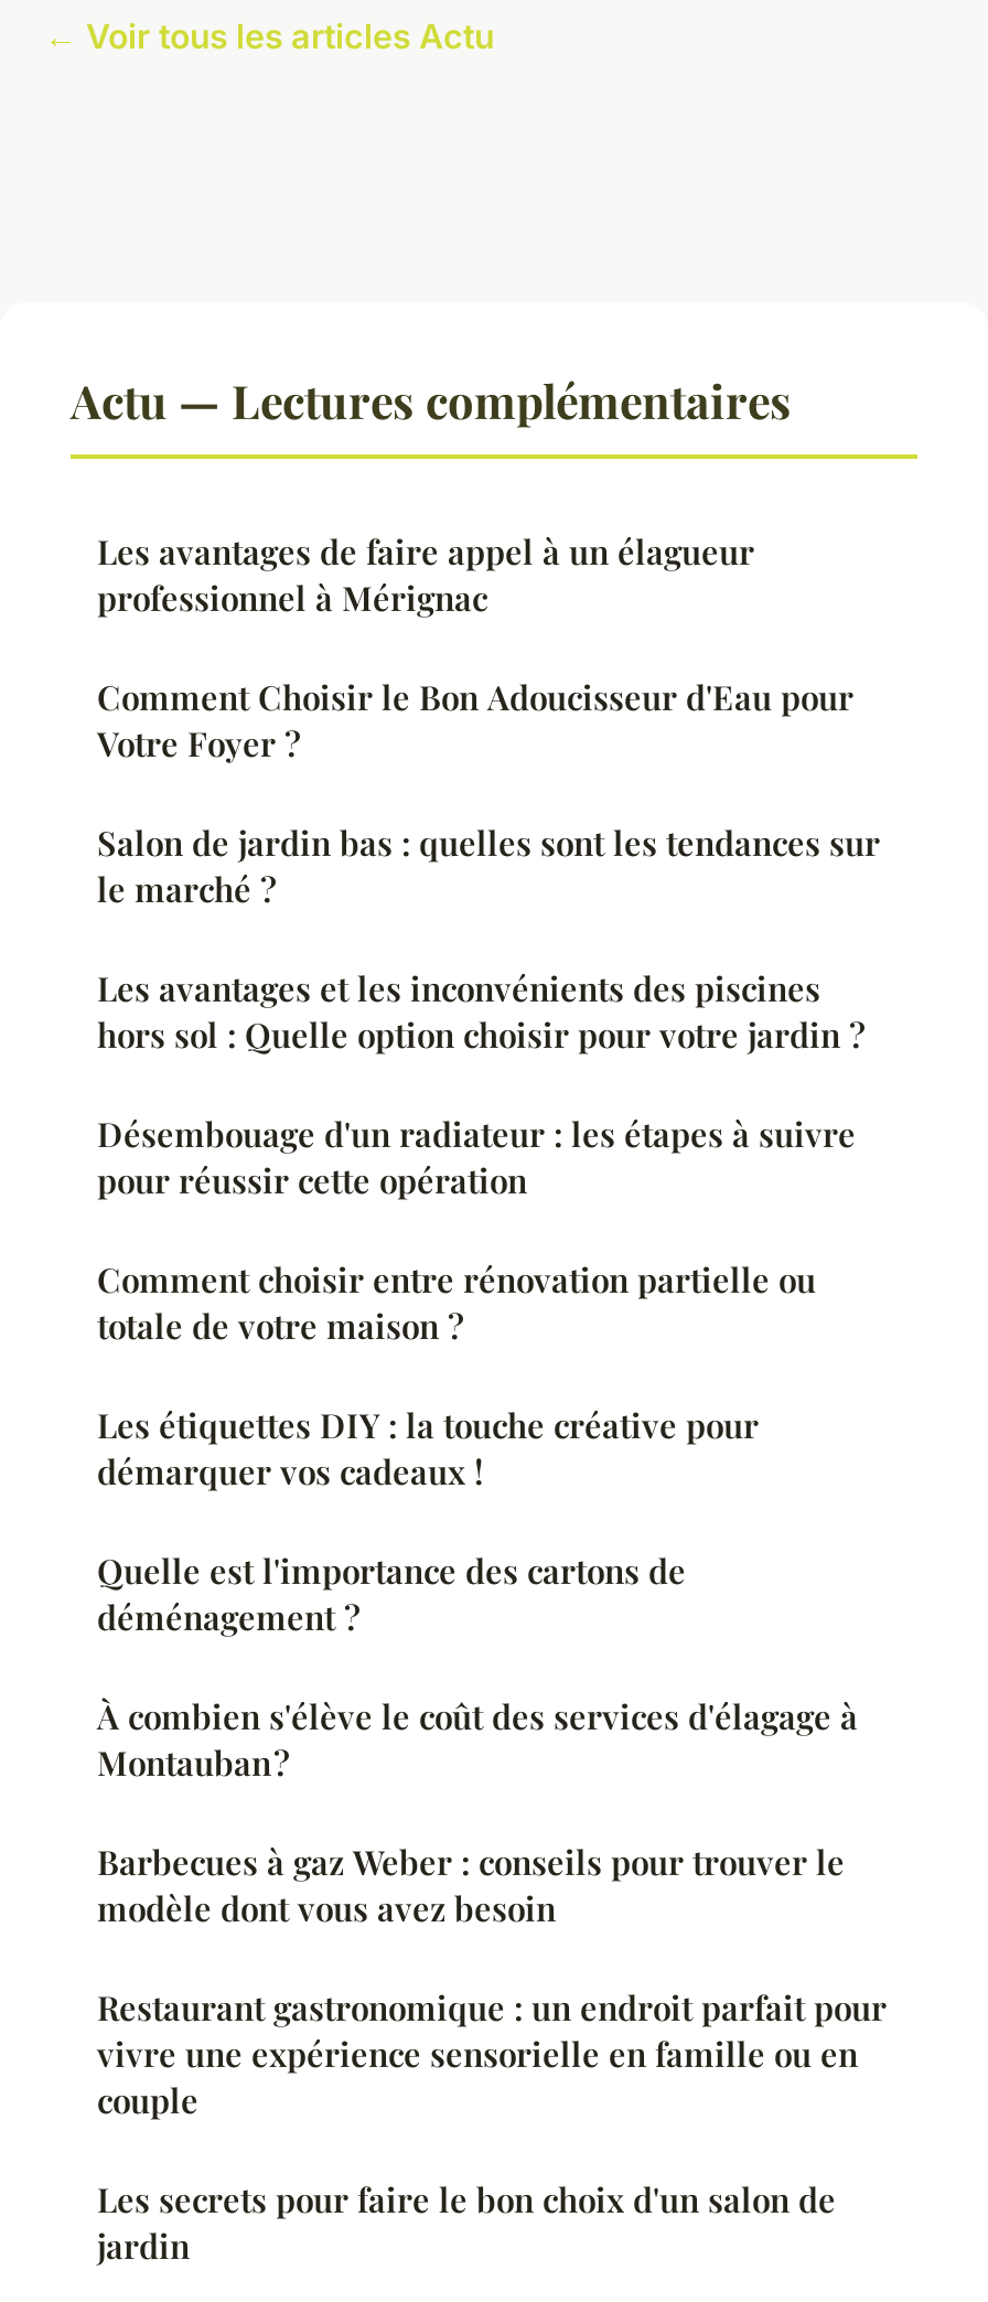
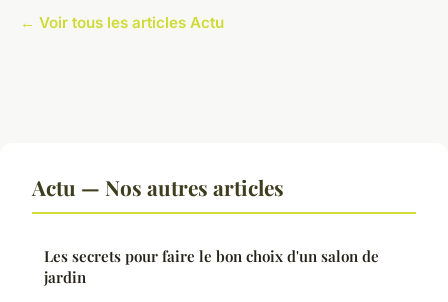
- Actu — Lectures complémentaires
- Les avantages de faire appel à un élagueur
- professionnel à Mérignac
- Comment Choisir le Bon Adoucisseur d'Eau pour
- Votre Foyer ?
- Salon de jardin bas : quelles sont les tendances sur
- le marché ?
- Les avantages et les inconvénients des piscines
- hors sol : Quelle option choisir pour votre jardin ?
- Désembouage d'un radiateur : les étapes à suivre
- pour réussir cette opération
- Comment choisir entre rénovation partielle ou
- totale de votre maison ?
- Les étiquettes DIY : la touche créative pour
- démarquer vos cadeaux !
- Quelle est l'importance des cartons de
- déménagement ?
- À combien s'élève le coût des services d'élagage à
- Montauban ?
- Barbecues à gaz Weber : conseils pour trouver le
- modèle dont vous avez besoin
- Restaurant gastronomique : un endroit parfait pour
- vivre une expérience sensorielle en famille ou en
- couple
+ Actu — Nos autres articles
